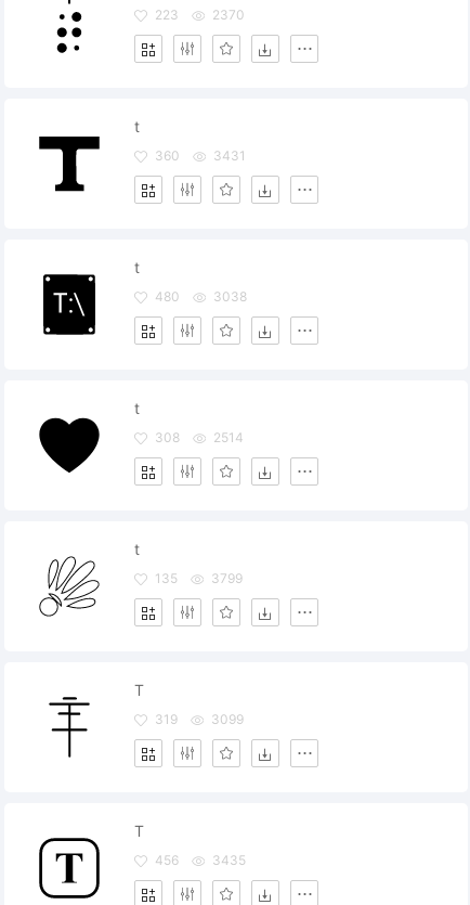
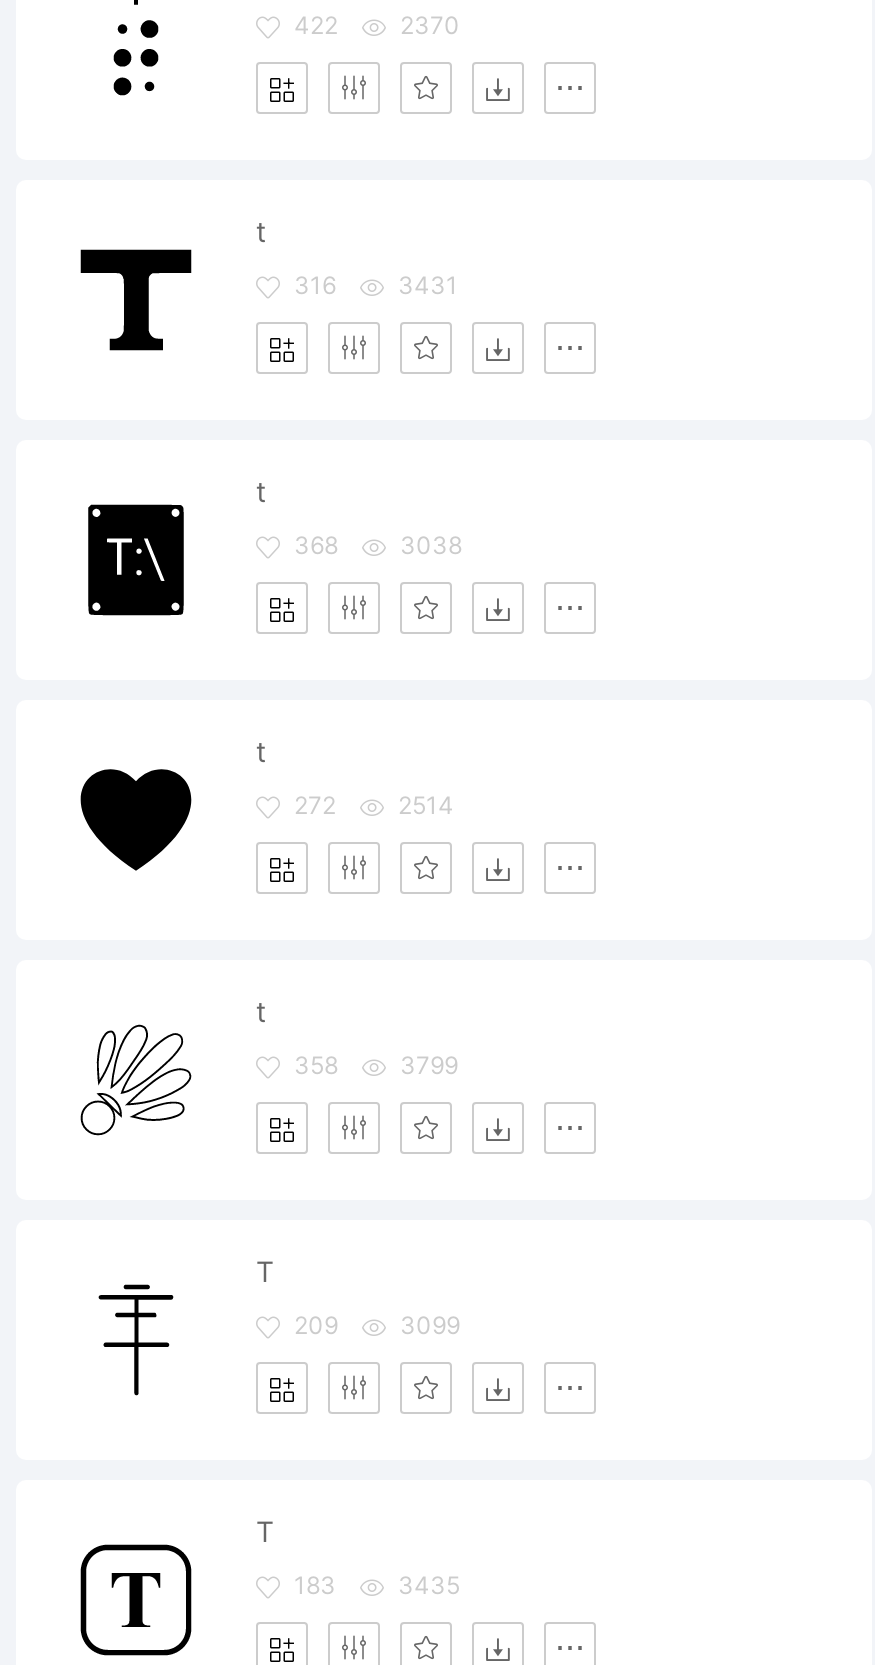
- 223
+ 422

- 360
+ 316

- 480
+ 368

- 308
+ 272

- 135
+ 358

- 319
+ 209

- 456
+ 183
